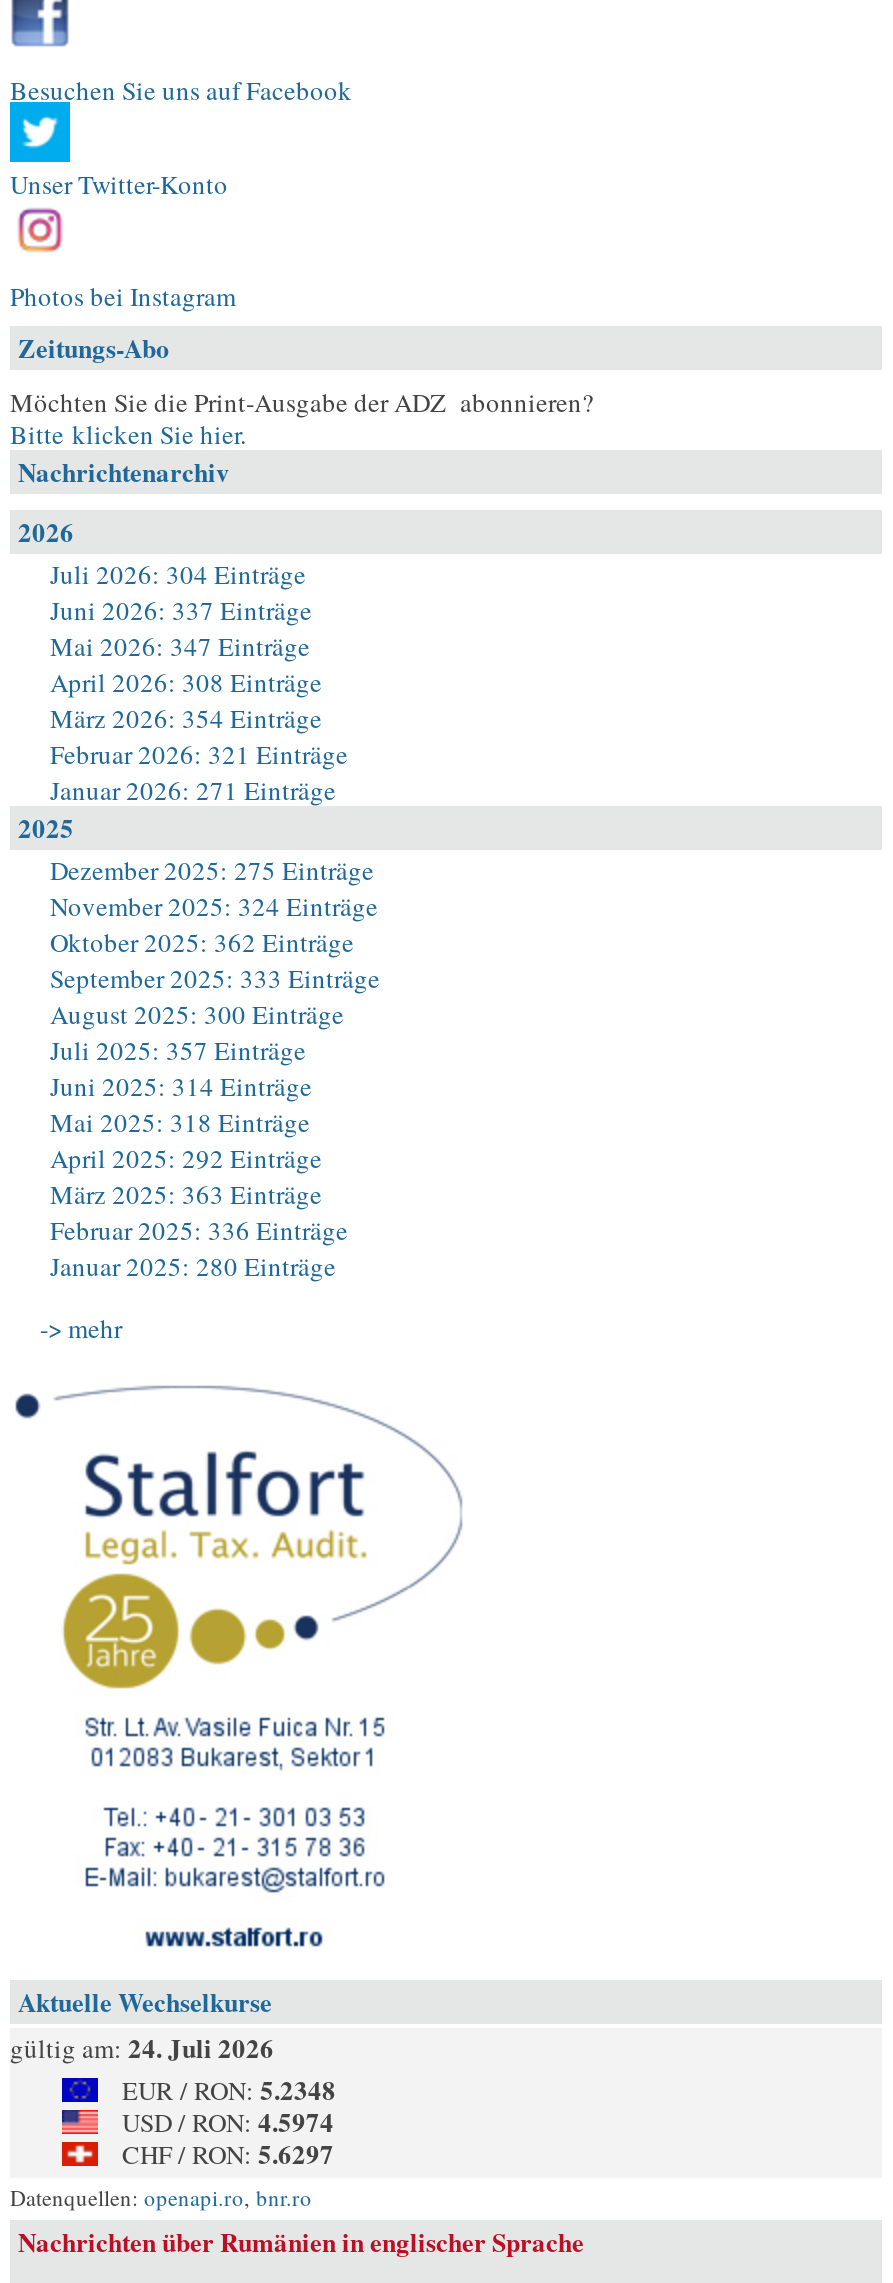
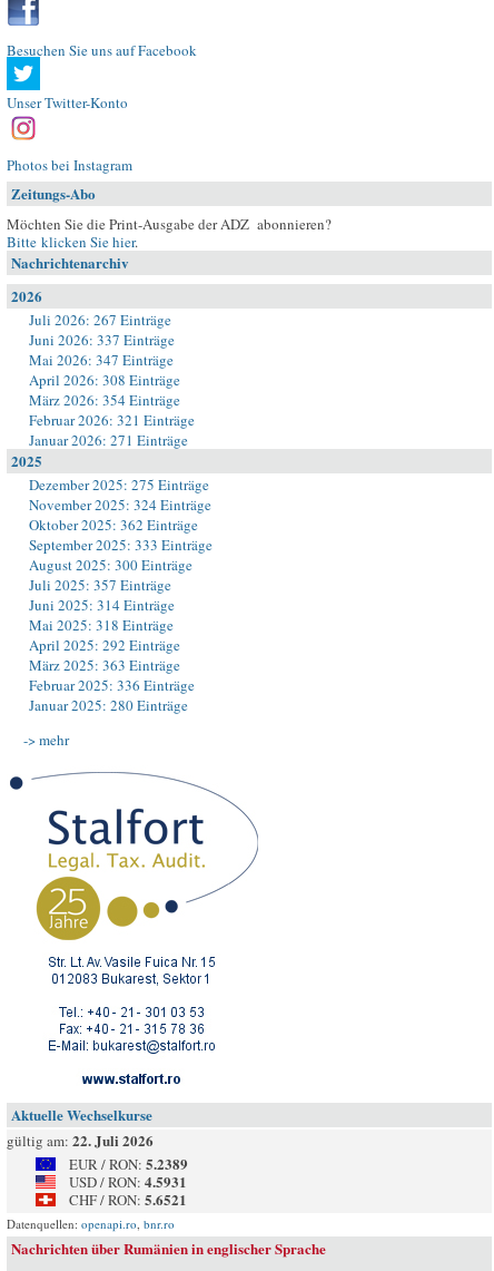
- Juli 2026: 304 Einträge
+ Juli 2026: 267 Einträge

- gültig am: 24. Juli 2026
+ gültig am: 22. Juli 2026

- EUR / RON: 5.2348
+ EUR / RON: 5.2389

- USD / RON: 4.5974
+ USD / RON: 4.5931

- CHF / RON: 5.6297
+ CHF / RON: 5.6521
